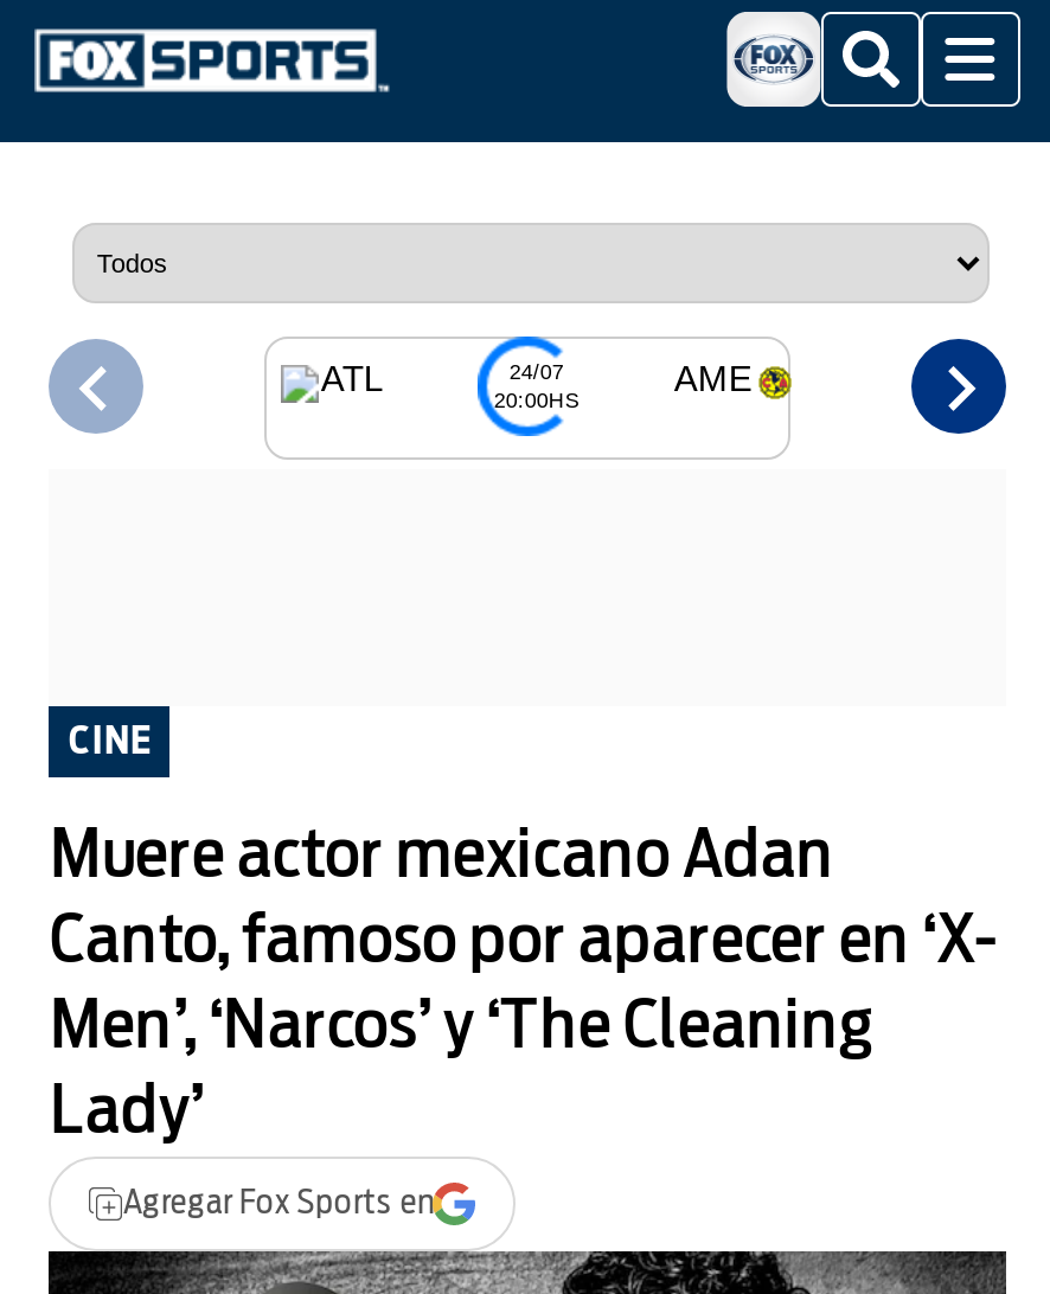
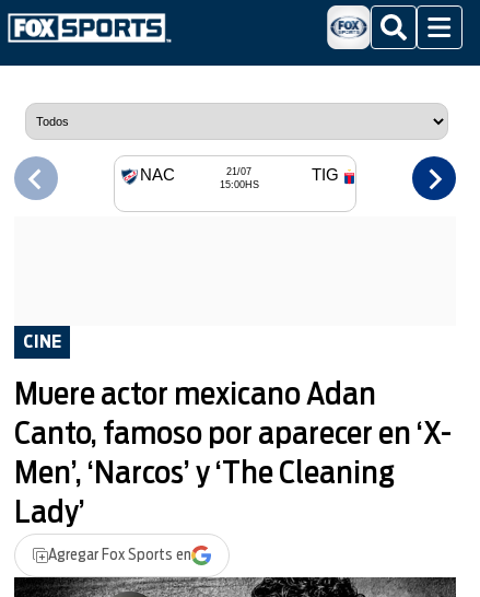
- ATL
- 24/07
- 20:00HS
+ NAC
+ 21/07
+ 15:00HS

- AME
+ TIG
